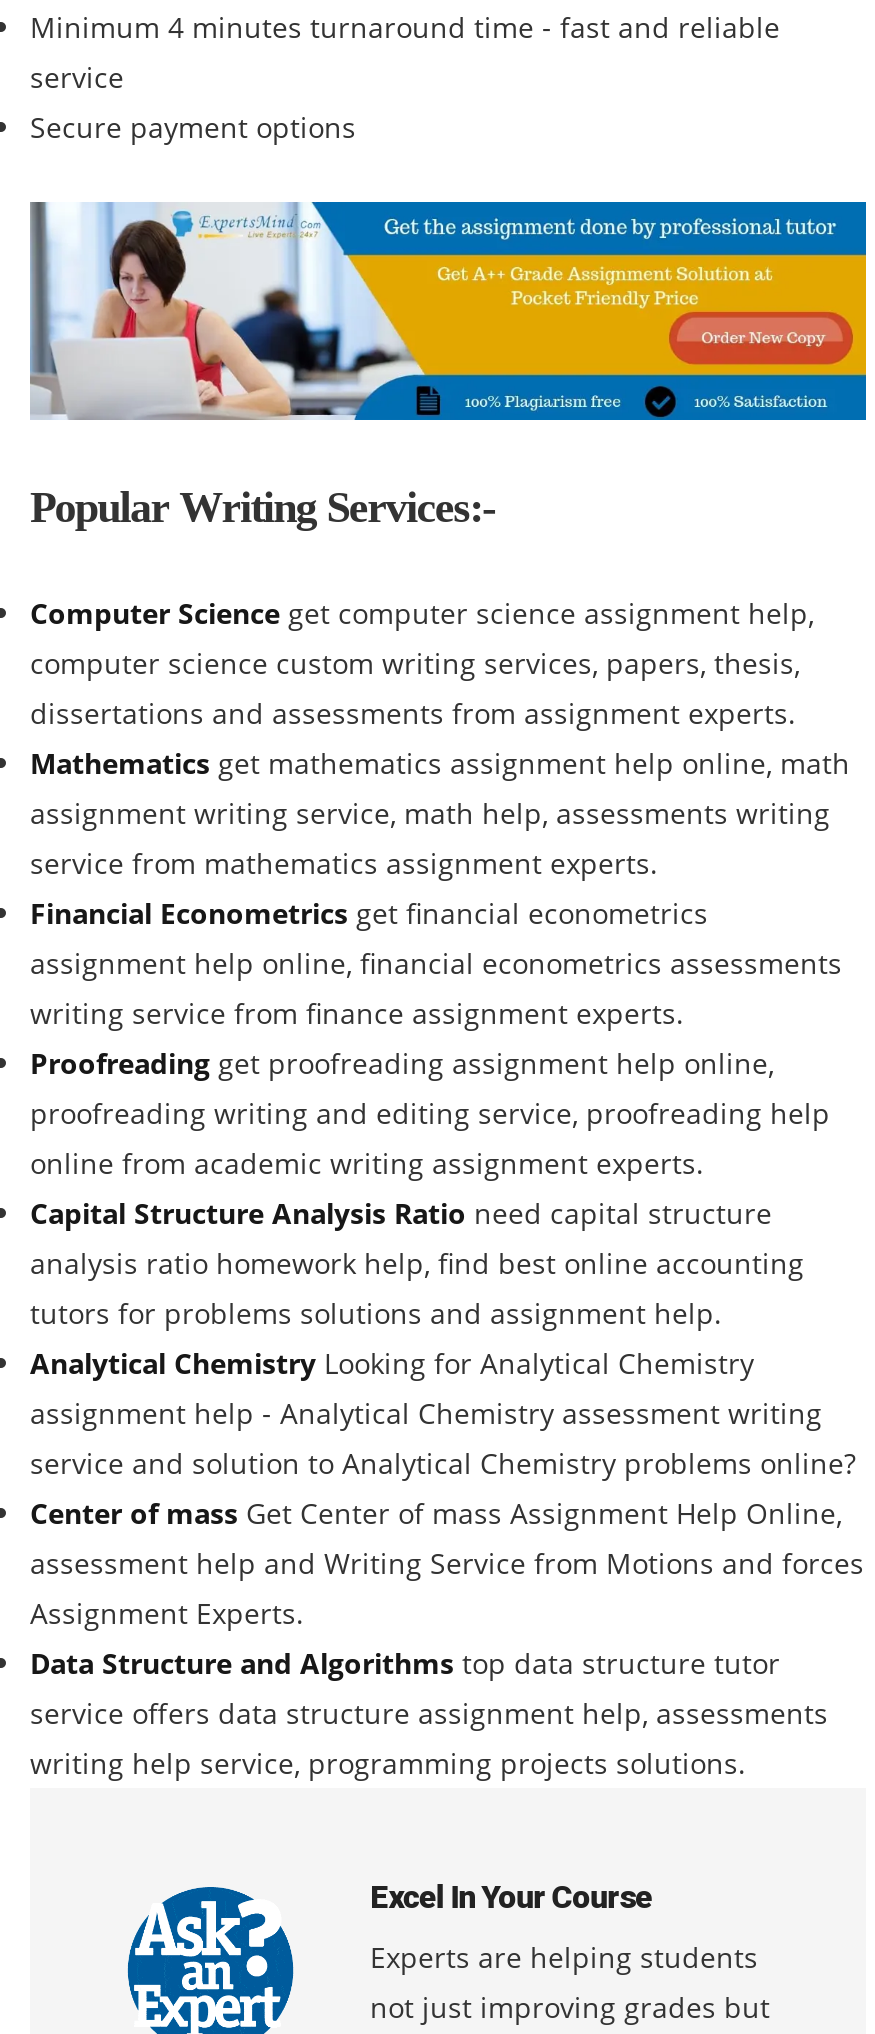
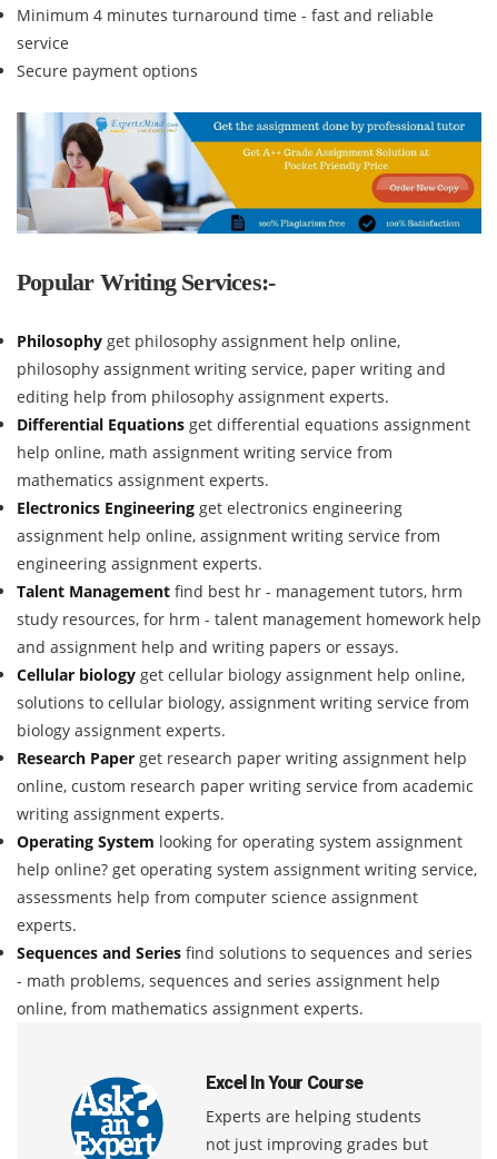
- Computer Science get computer science assignment help,
- computer science custom writing services, papers, thesis,
- dissertations and assessments from assignment experts.
- Mathematics get mathematics assignment help online, math
- assignment writing service, math help, assessments writing
- service from mathematics assignment experts.
- Financial Econometrics get financial econometrics
- assignment help online, financial econometrics assessments
- writing service from finance assignment experts.
- Proofreading get proofreading assignment help online,
- proofreading writing and editing service, proofreading help
- online from academic writing assignment experts.
- Capital Structure Analysis Ratio need capital structure
- analysis ratio homework help, find best online accounting
- tutors for problems solutions and assignment help.
- Analytical Chemistry Looking for Analytical Chemistry
- assignment help - Analytical Chemistry assessment writing
- service and solution to Analytical Chemistry problems online?
- Center of mass Get Center of mass Assignment Help Online,
- assessment help and Writing Service from Motions and forces
- Assignment Experts.
- Data Structure and Algorithms top data structure tutor
- service offers data structure assignment help, assessments
- writing help service, programming projects solutions.
+ Philosophy get philosophy assignment help online,
+ philosophy assignment writing service, paper writing and
+ editing help from philosophy assignment experts.
+ Differential Equations get differential equations assignment
+ help online, math assignment writing service from
+ mathematics assignment experts.
+ Electronics Engineering get electronics engineering
+ assignment help online, assignment writing service from
+ engineering assignment experts.
+ Talent Management find best hr - management tutors, hrm
+ study resources, for hrm - talent management homework help
+ and assignment help and writing papers or essays.
+ Cellular biology get cellular biology assignment help online,
+ solutions to cellular biology, assignment writing service from
+ biology assignment experts.
+ Research Paper get research paper writing assignment help
+ online, custom research paper writing service from academic
+ writing assignment experts.
+ Operating System looking for operating system assignment
+ help online? get operating system assignment writing service,
+ assessments help from computer science assignment
+ experts.
+ Sequences and Series find solutions to sequences and series
+ - math problems, sequences and series assignment help
+ online, from mathematics assignment experts.
